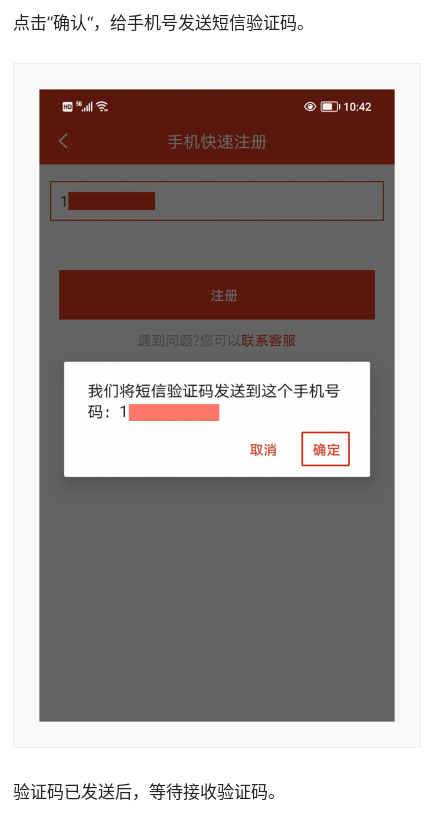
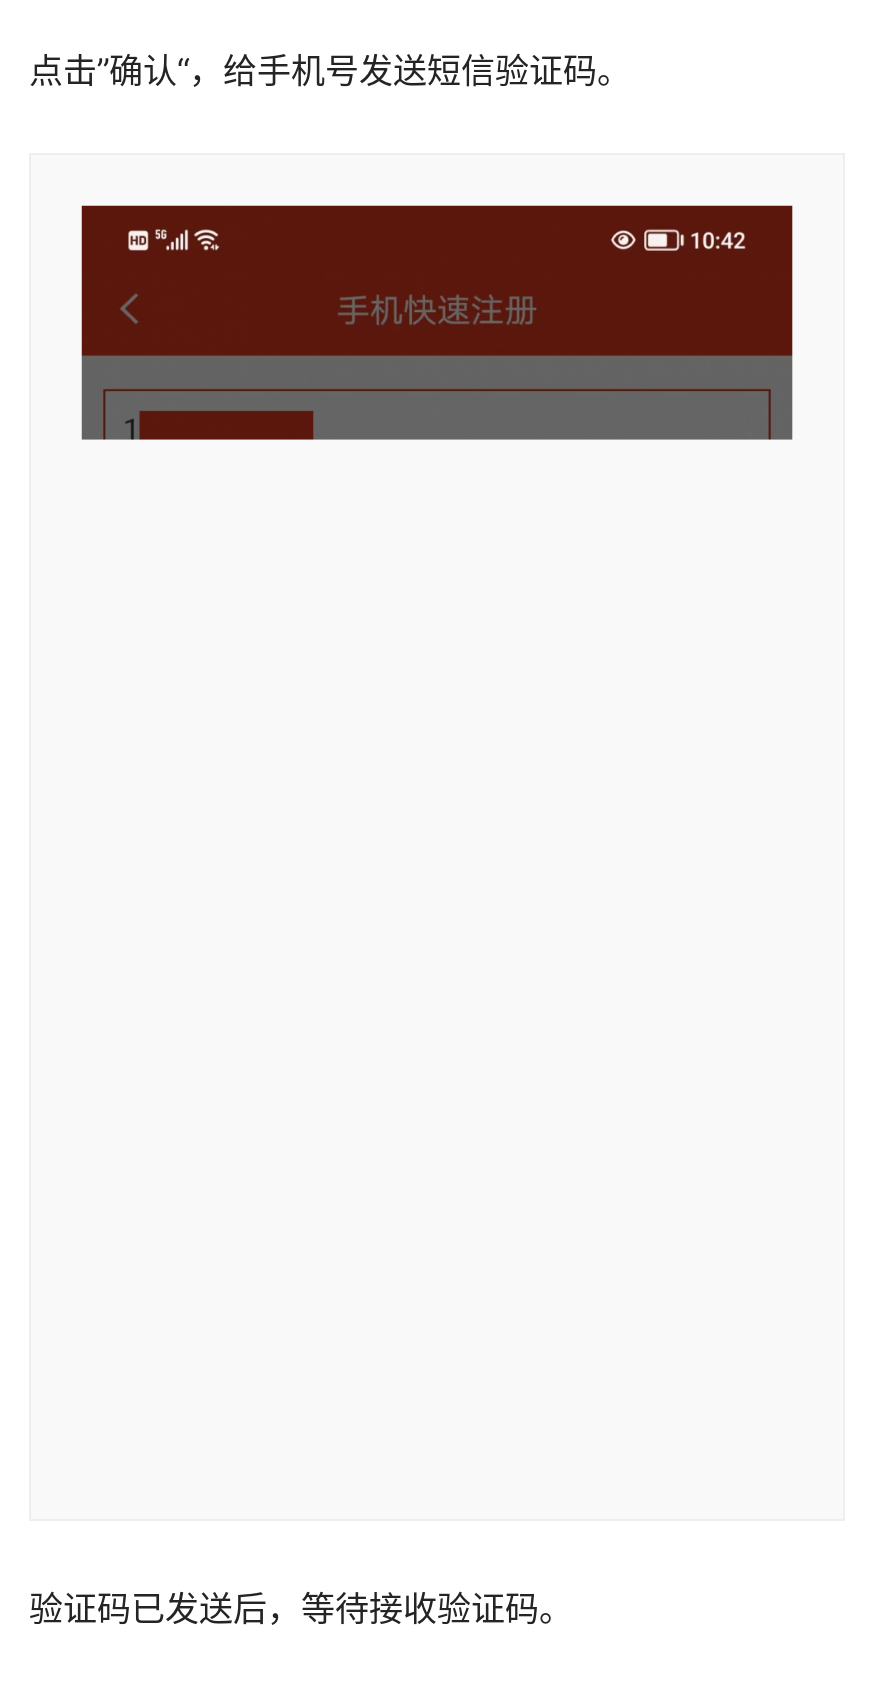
- [image]
